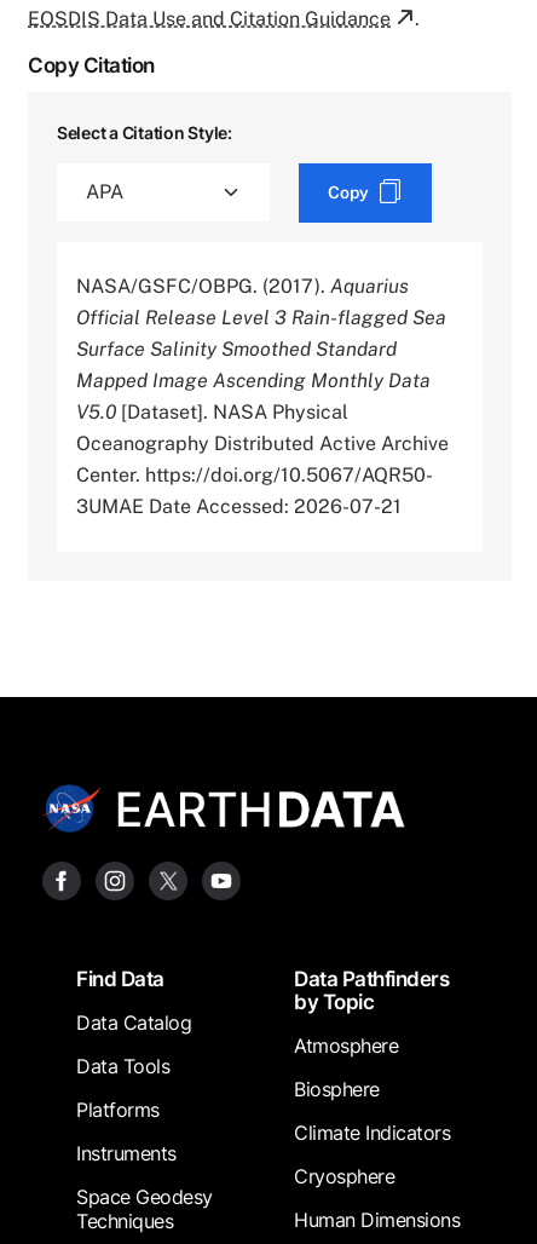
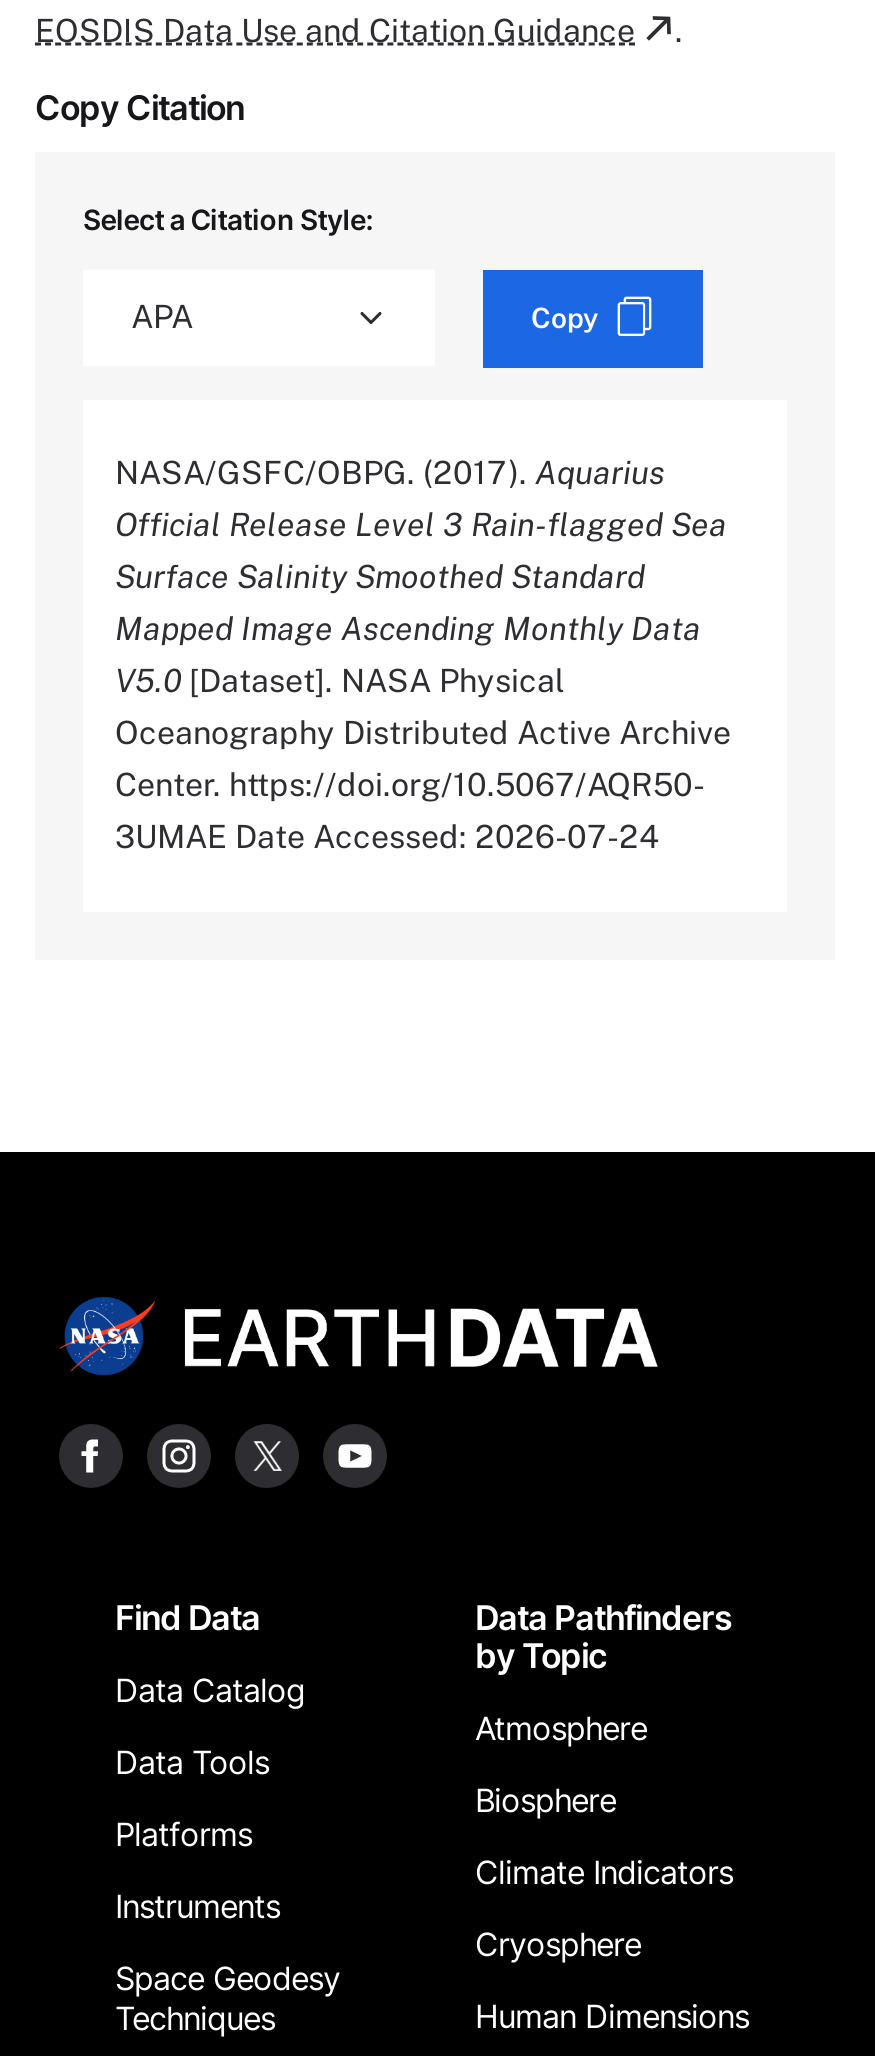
- 3UMAE Date Accessed: 2026-07-21
+ 3UMAE Date Accessed: 2026-07-24
